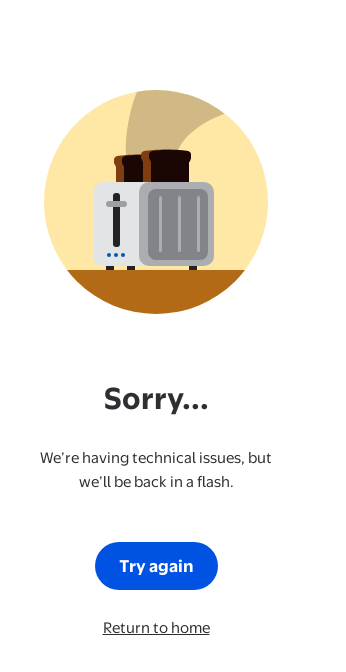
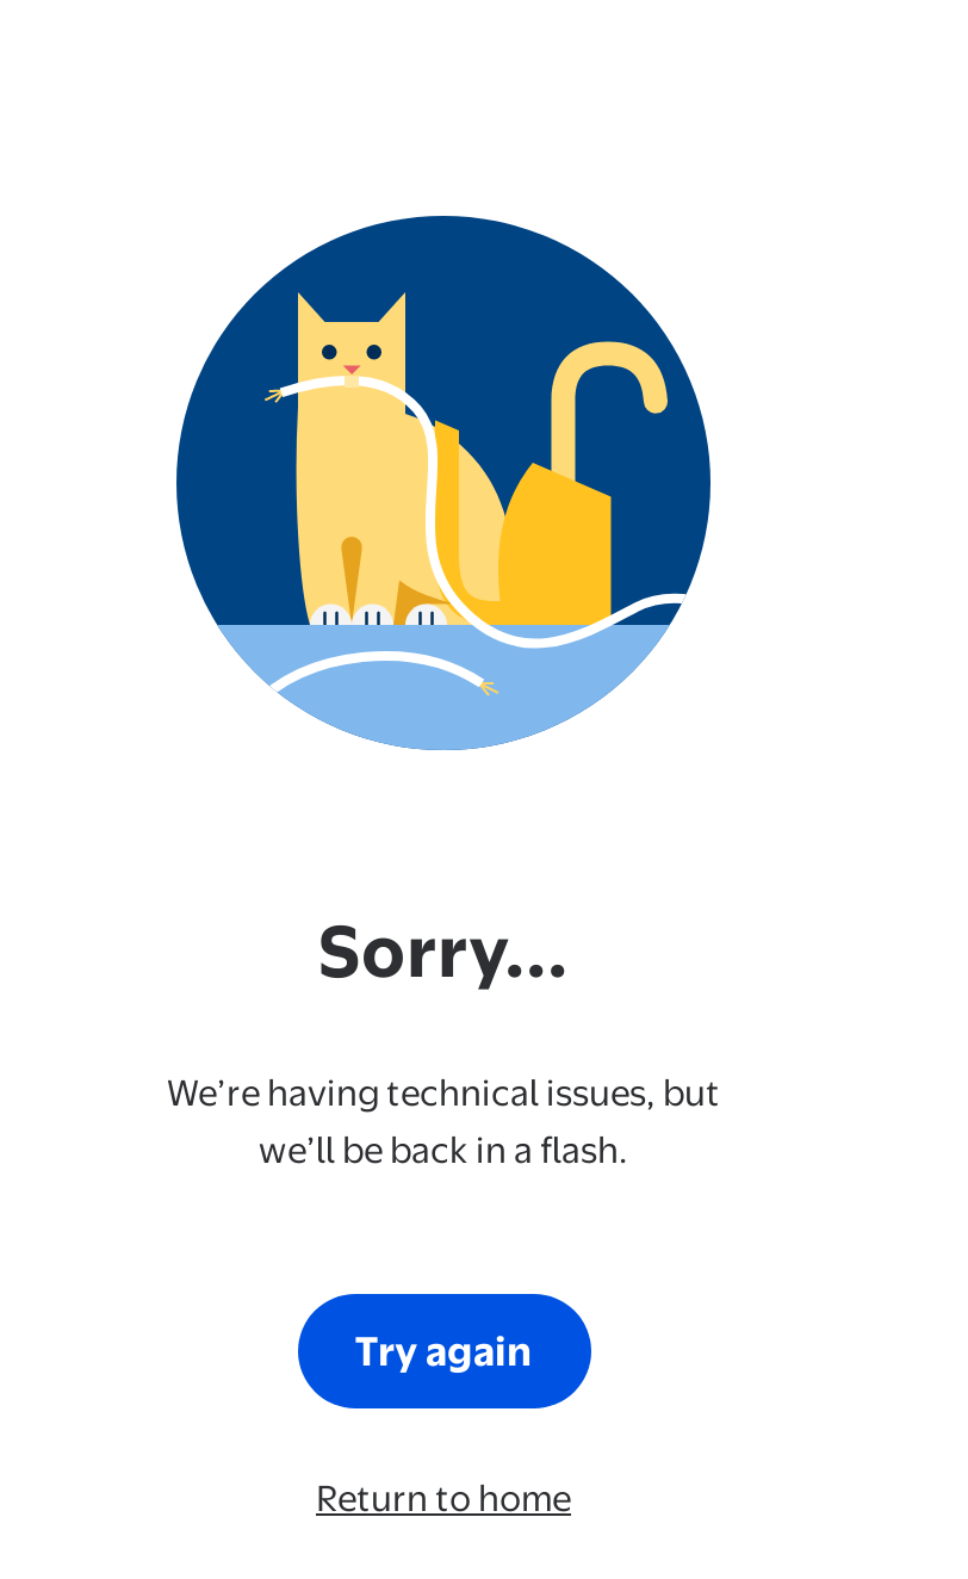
- [image]
+ [image]
